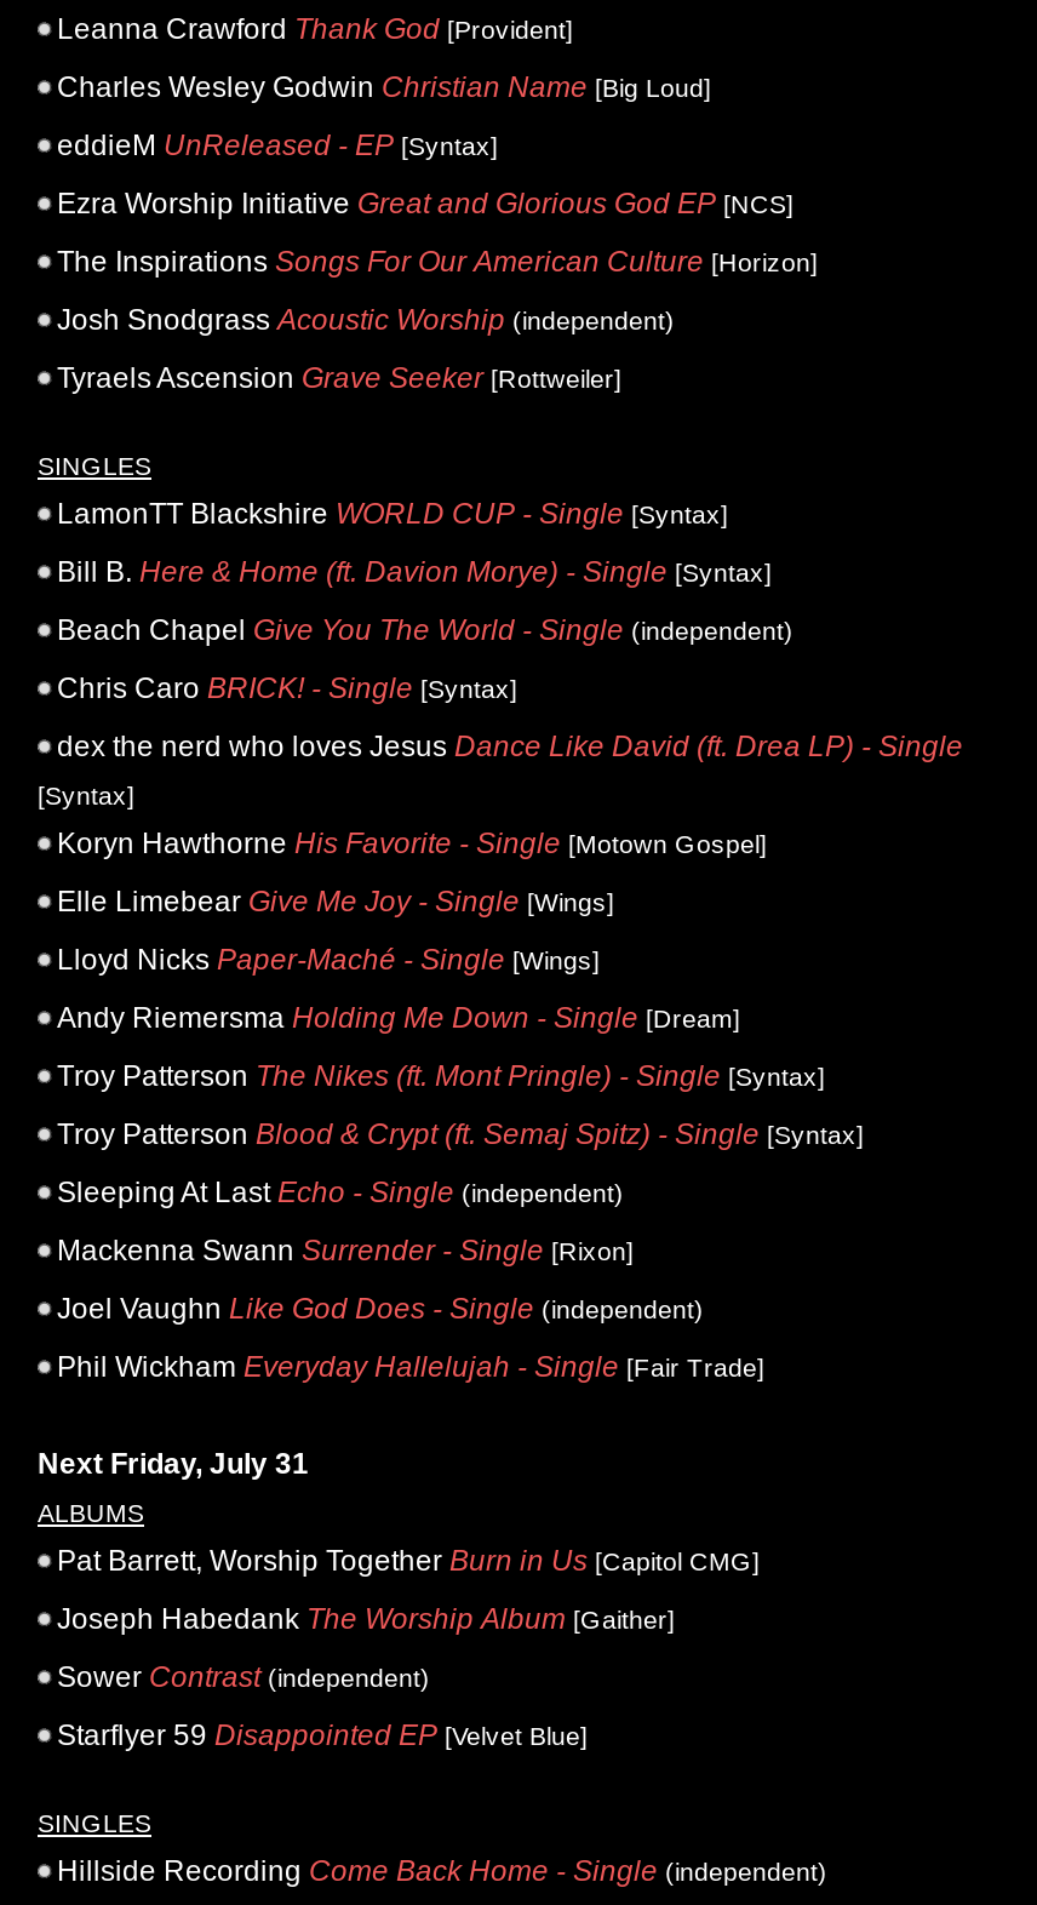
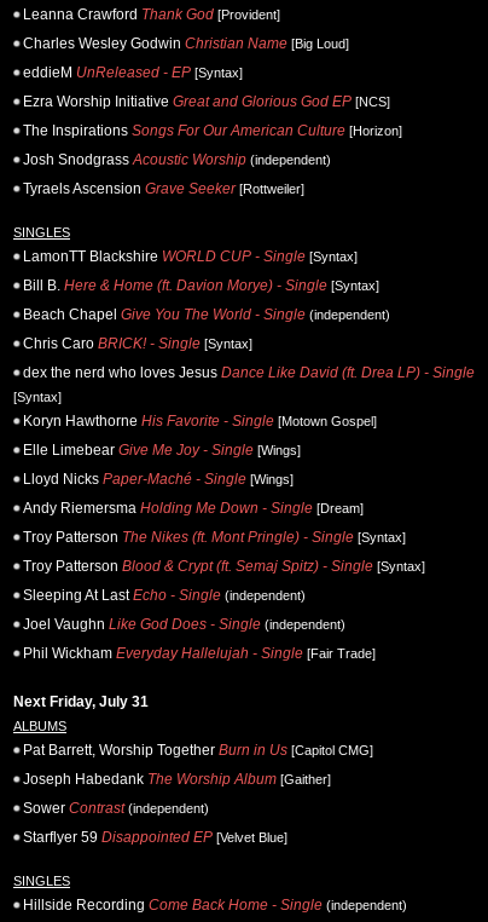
- Mackenna Swann Surrender - Single [Rixon]
